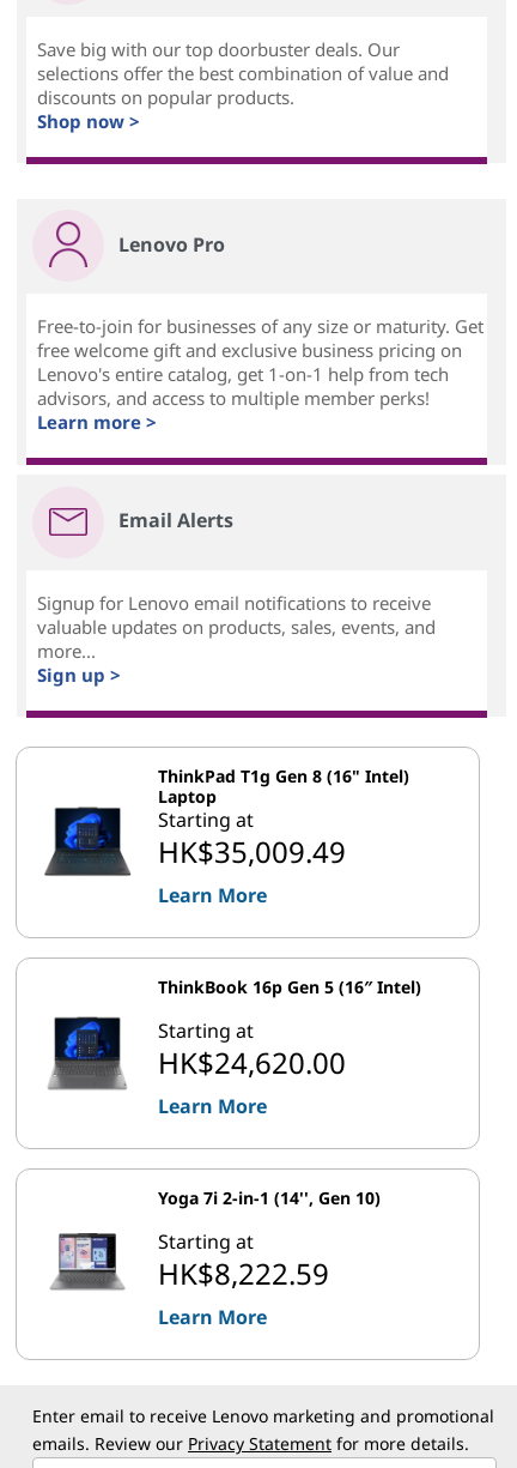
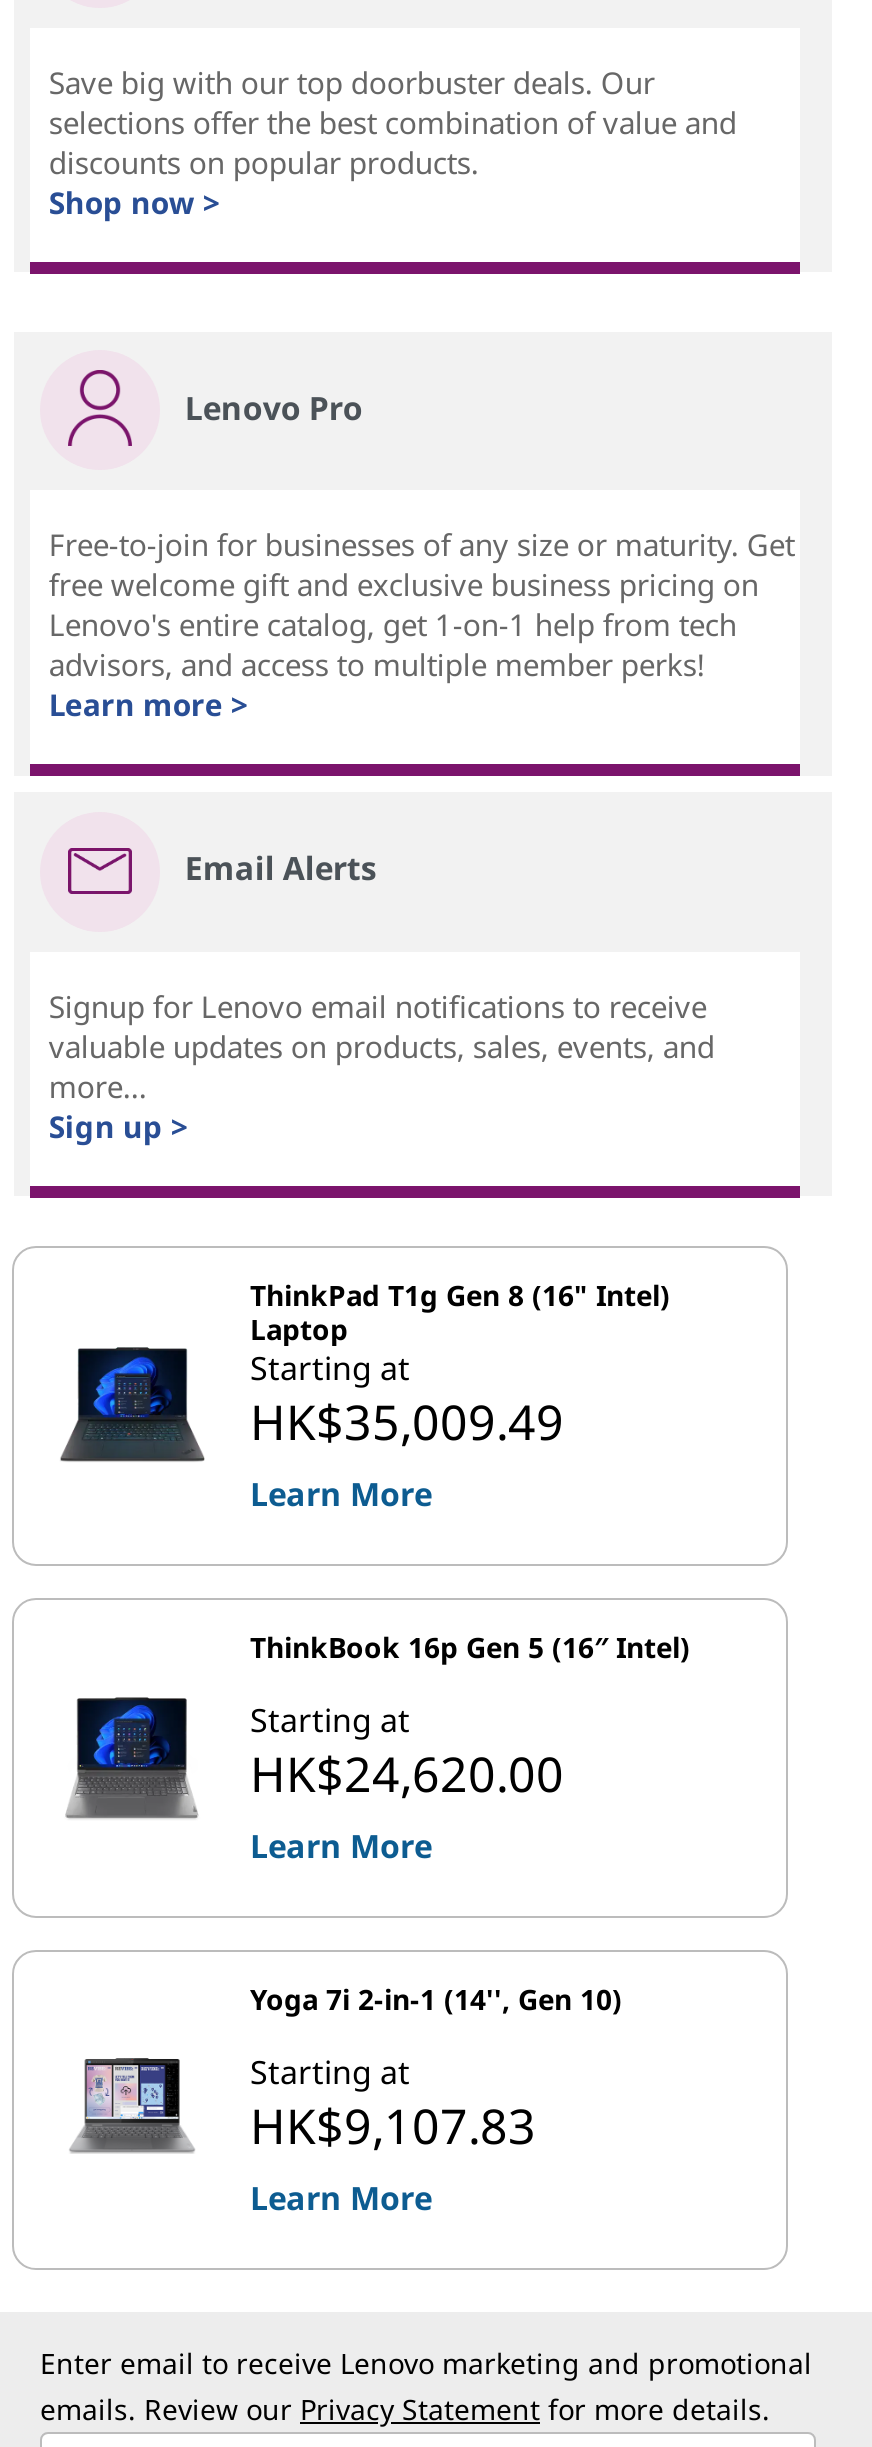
- HK$8,222.59
+ HK$9,107.83
